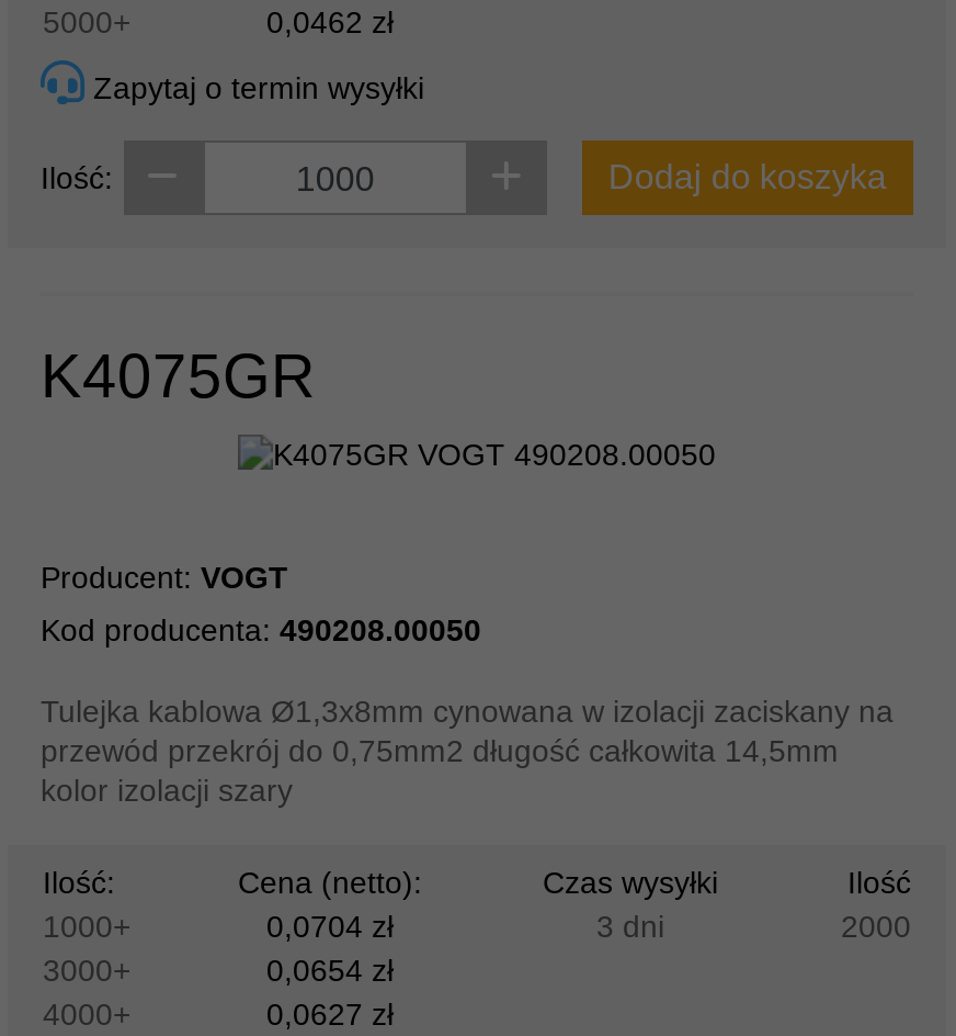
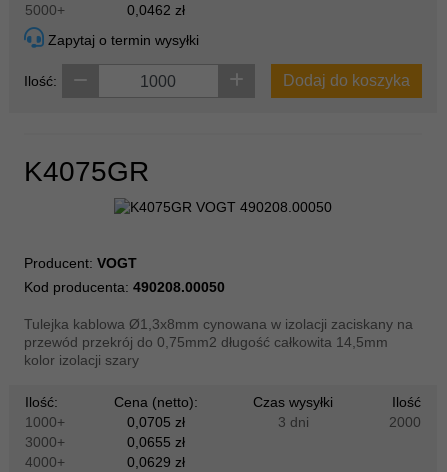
- 0,0704 zł
+ 0,0705 zł

- 0,0654 zł
+ 0,0655 zł

- 0,0627 zł
+ 0,0629 zł
